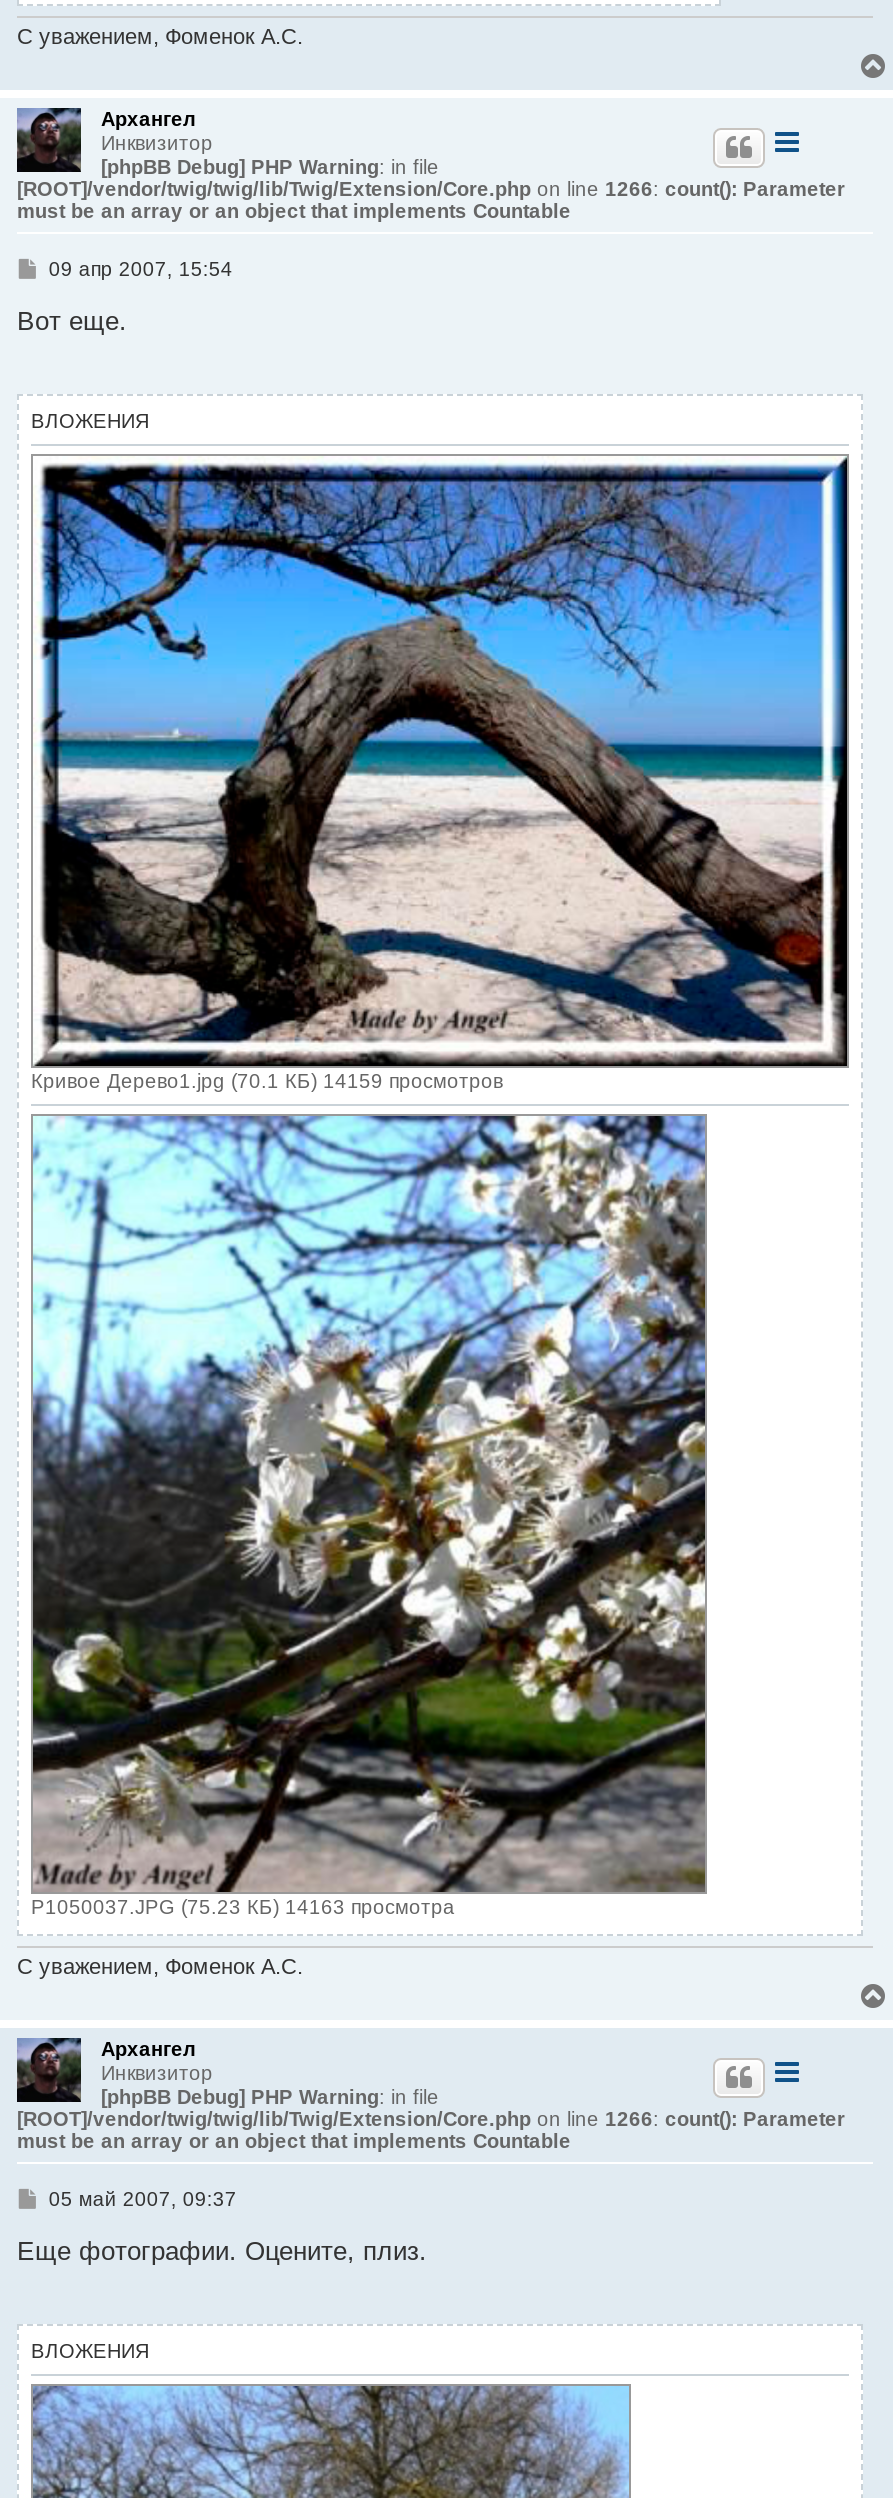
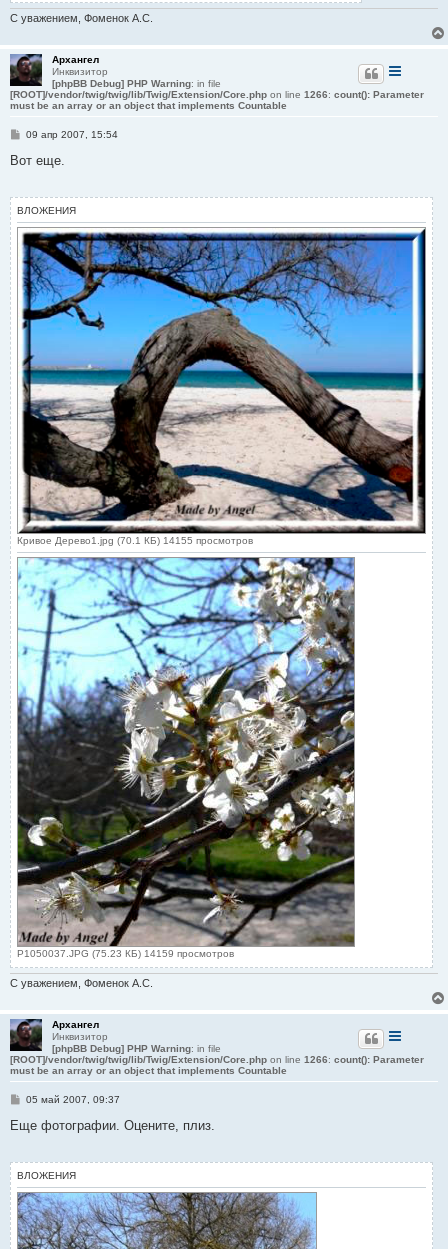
- Кривое Дерево1.jpg (70.1 КБ) 14159 просмотров
+ Кривое Дерево1.jpg (70.1 КБ) 14155 просмотров

- P1050037.JPG (75.23 КБ) 14163 просмотра
+ P1050037.JPG (75.23 КБ) 14159 просмотров
